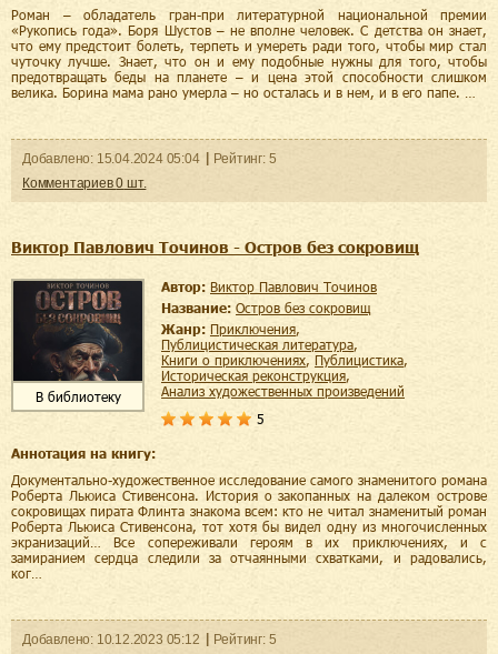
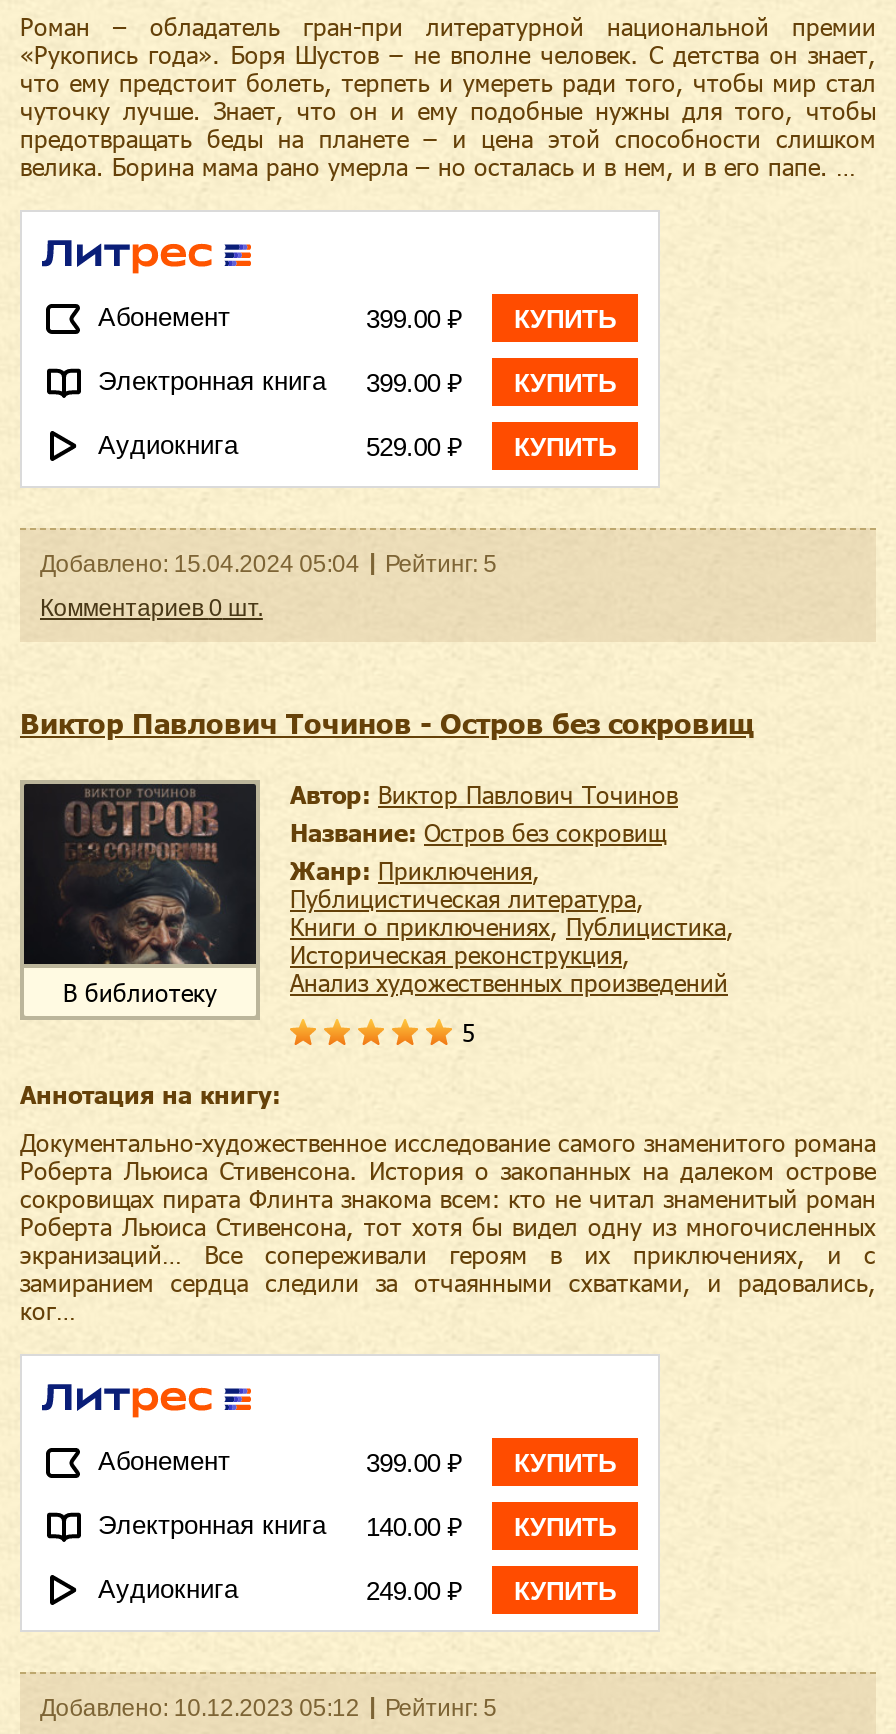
+ [image]
+ Абонемент
+ 399.00 ₽
+ КУПИТЬ
+ Электронная книга
+ 399.00 ₽
+ КУПИТЬ
+ Аудиокнига
+ 529.00 ₽
+ КУПИТЬ

+ [image]
+ Абонемент
+ 399.00 ₽
+ КУПИТЬ
+ Электронная книга
+ 140.00 ₽
+ КУПИТЬ
+ Аудиокнига
+ 249.00 ₽
+ КУПИТЬ
